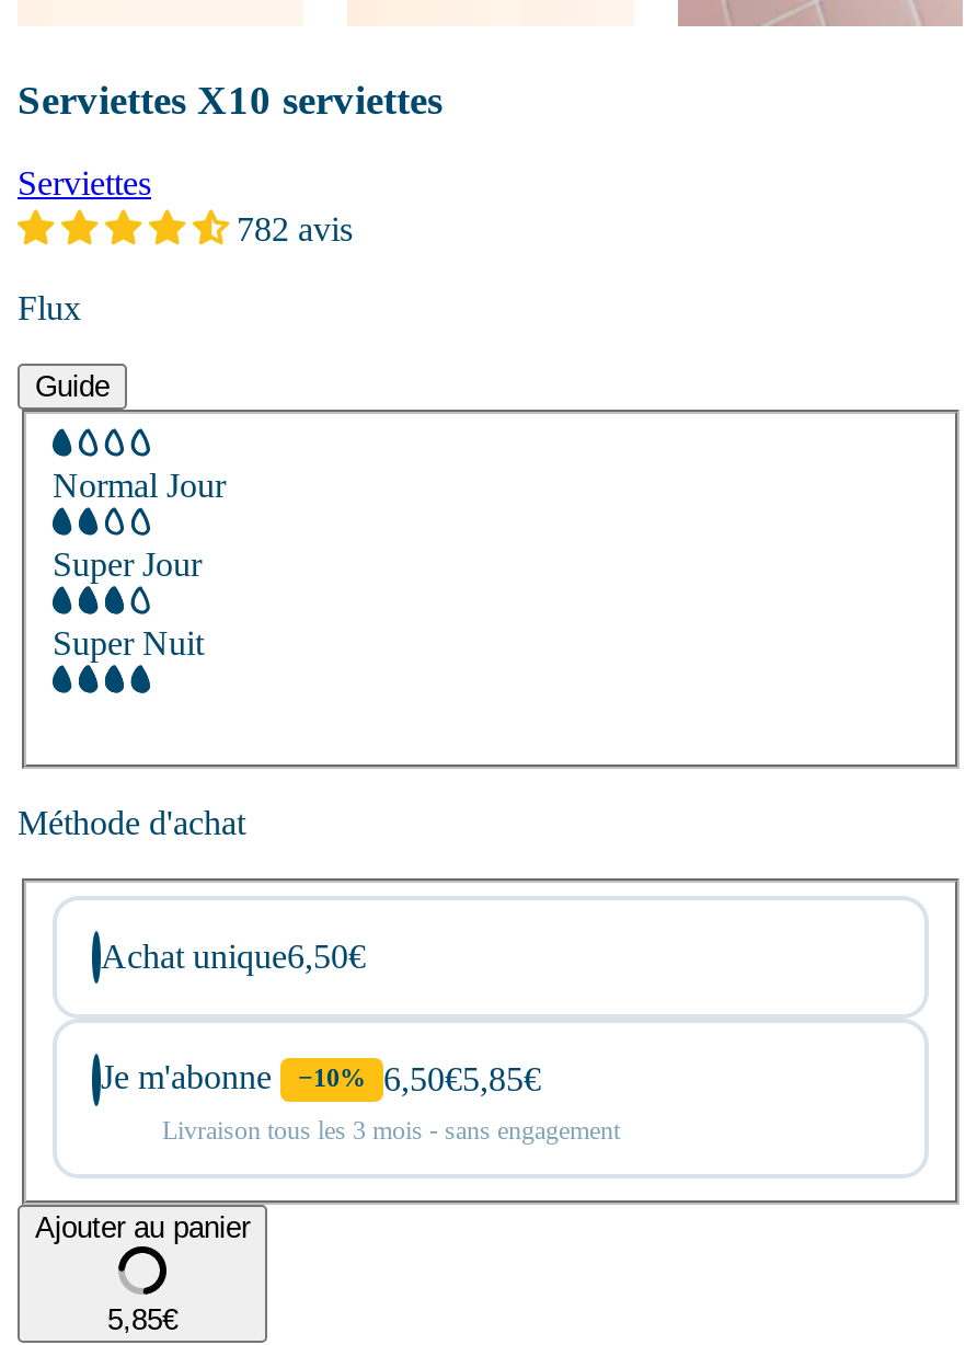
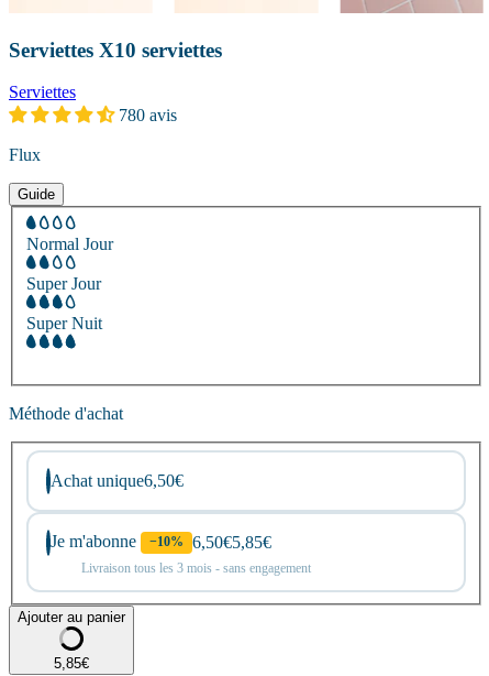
- 782 avis
+ 780 avis
